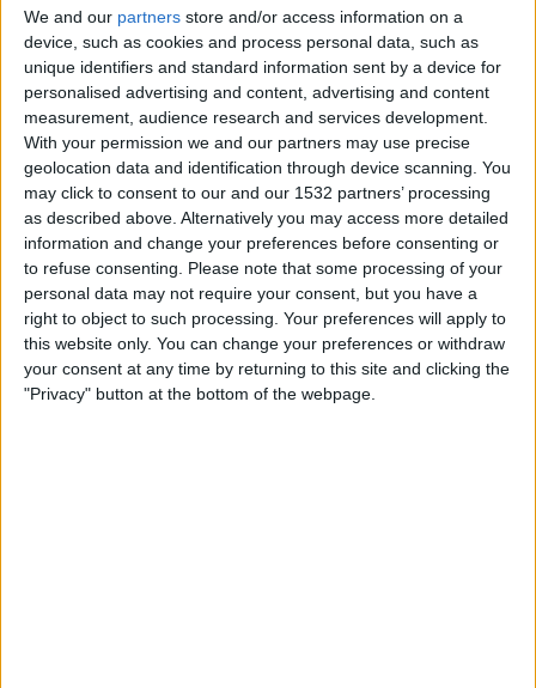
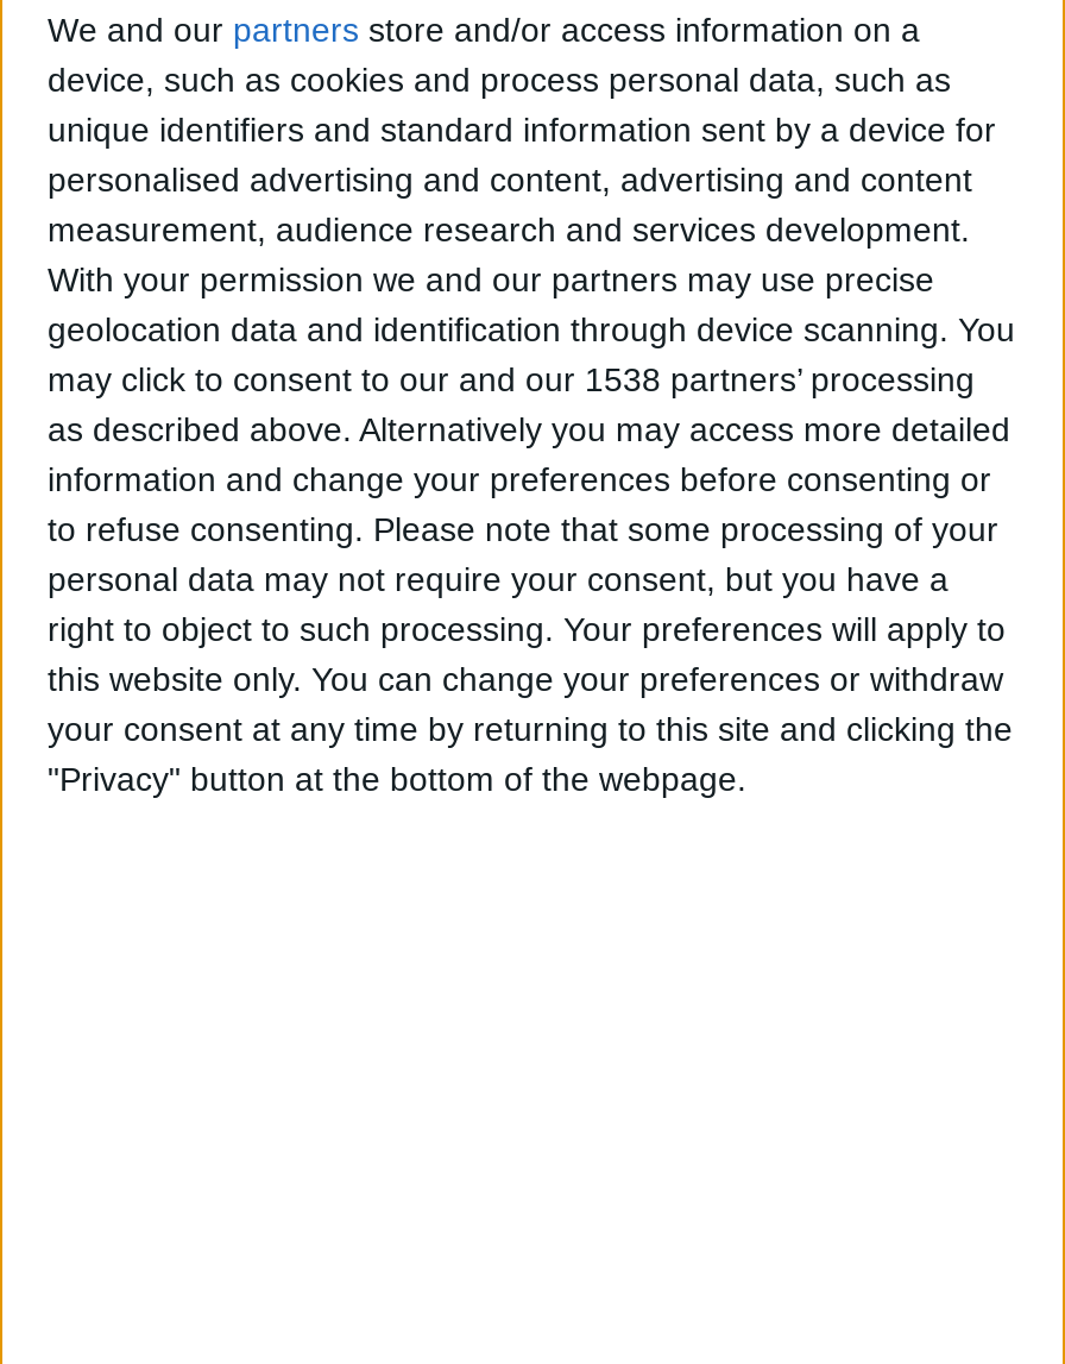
- may click to consent to our and our 1532 partners’ processing
+ may click to consent to our and our 1538 partners’ processing
